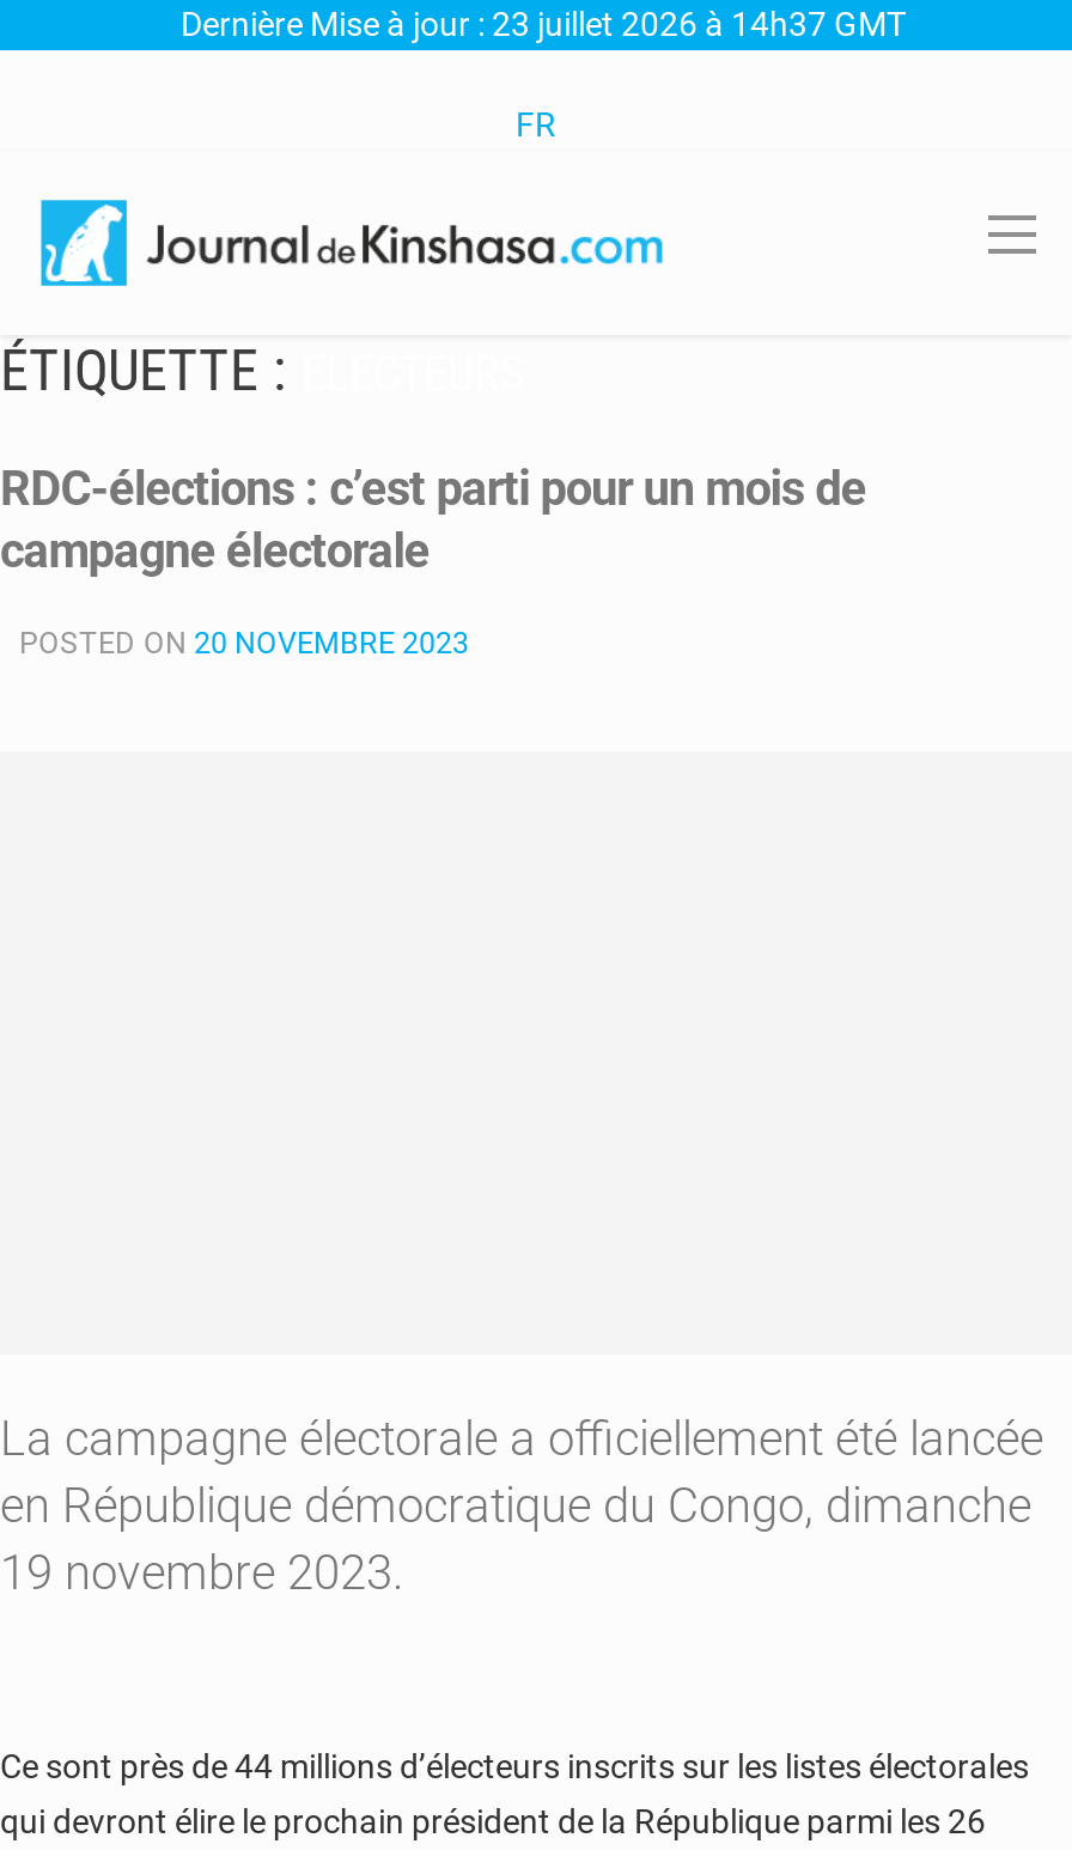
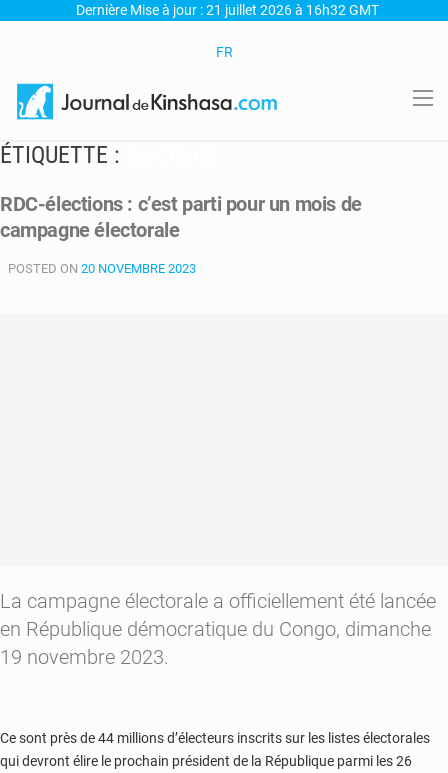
- Dernière Mise à jour : 23 juillet 2026 à 14h37 GMT
+ Dernière Mise à jour : 21 juillet 2026 à 16h32 GMT
